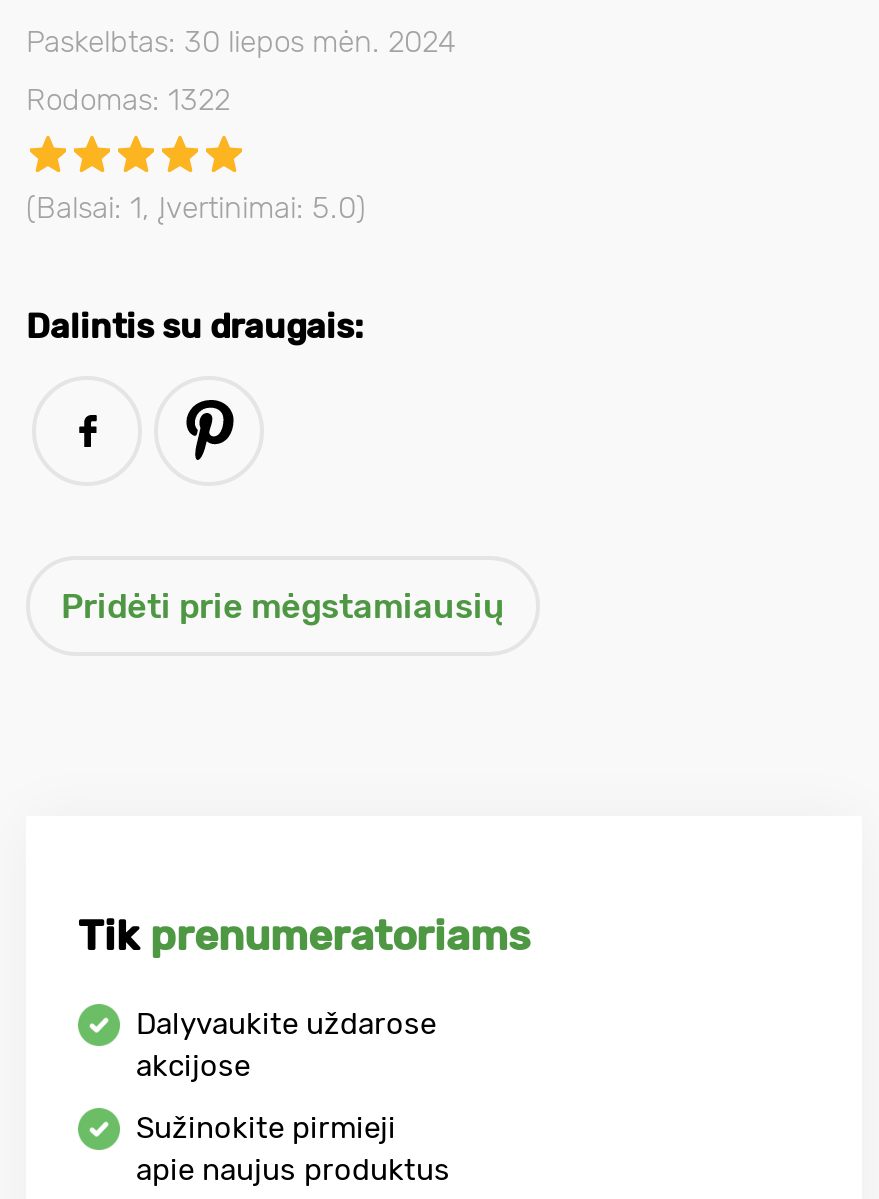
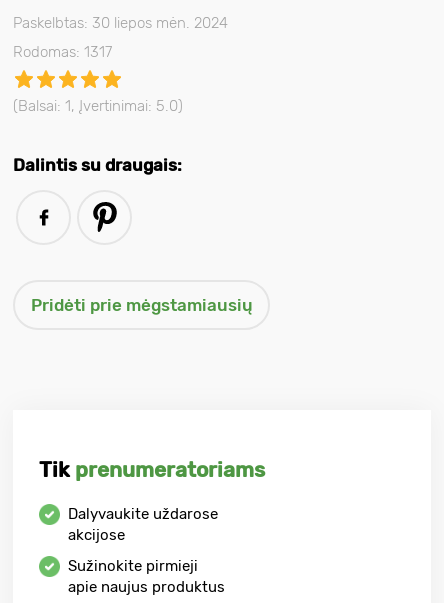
- Rodomas: 1322
+ Rodomas: 1317
